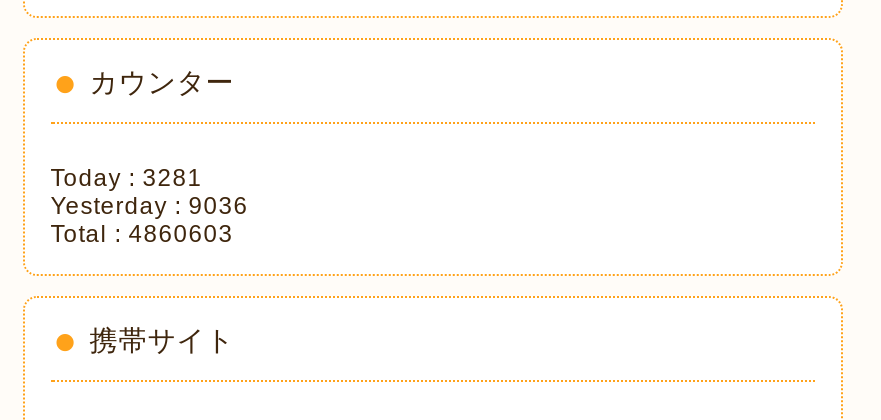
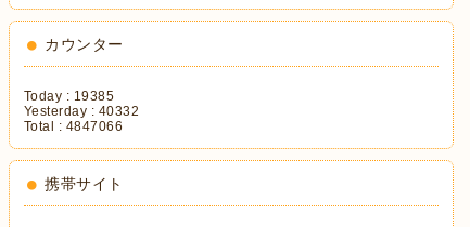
- Today : 3281
+ Today : 19385

- Yesterday : 9036
+ Yesterday : 40332

- Total : 4860603
+ Total : 4847066
